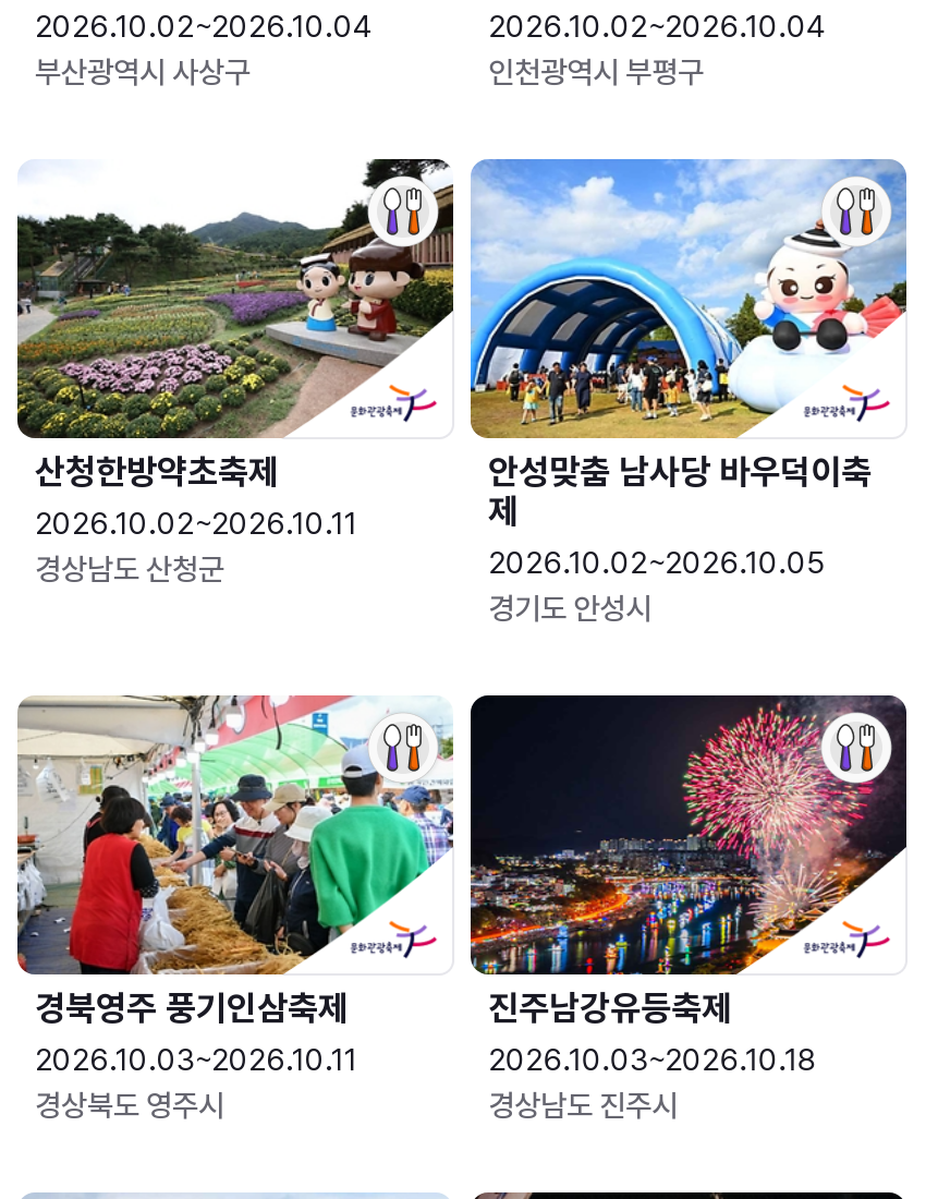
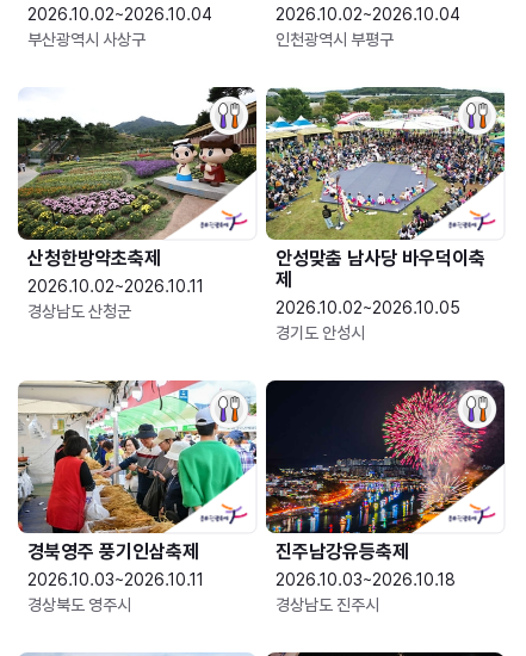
- [image]
+ [image]
